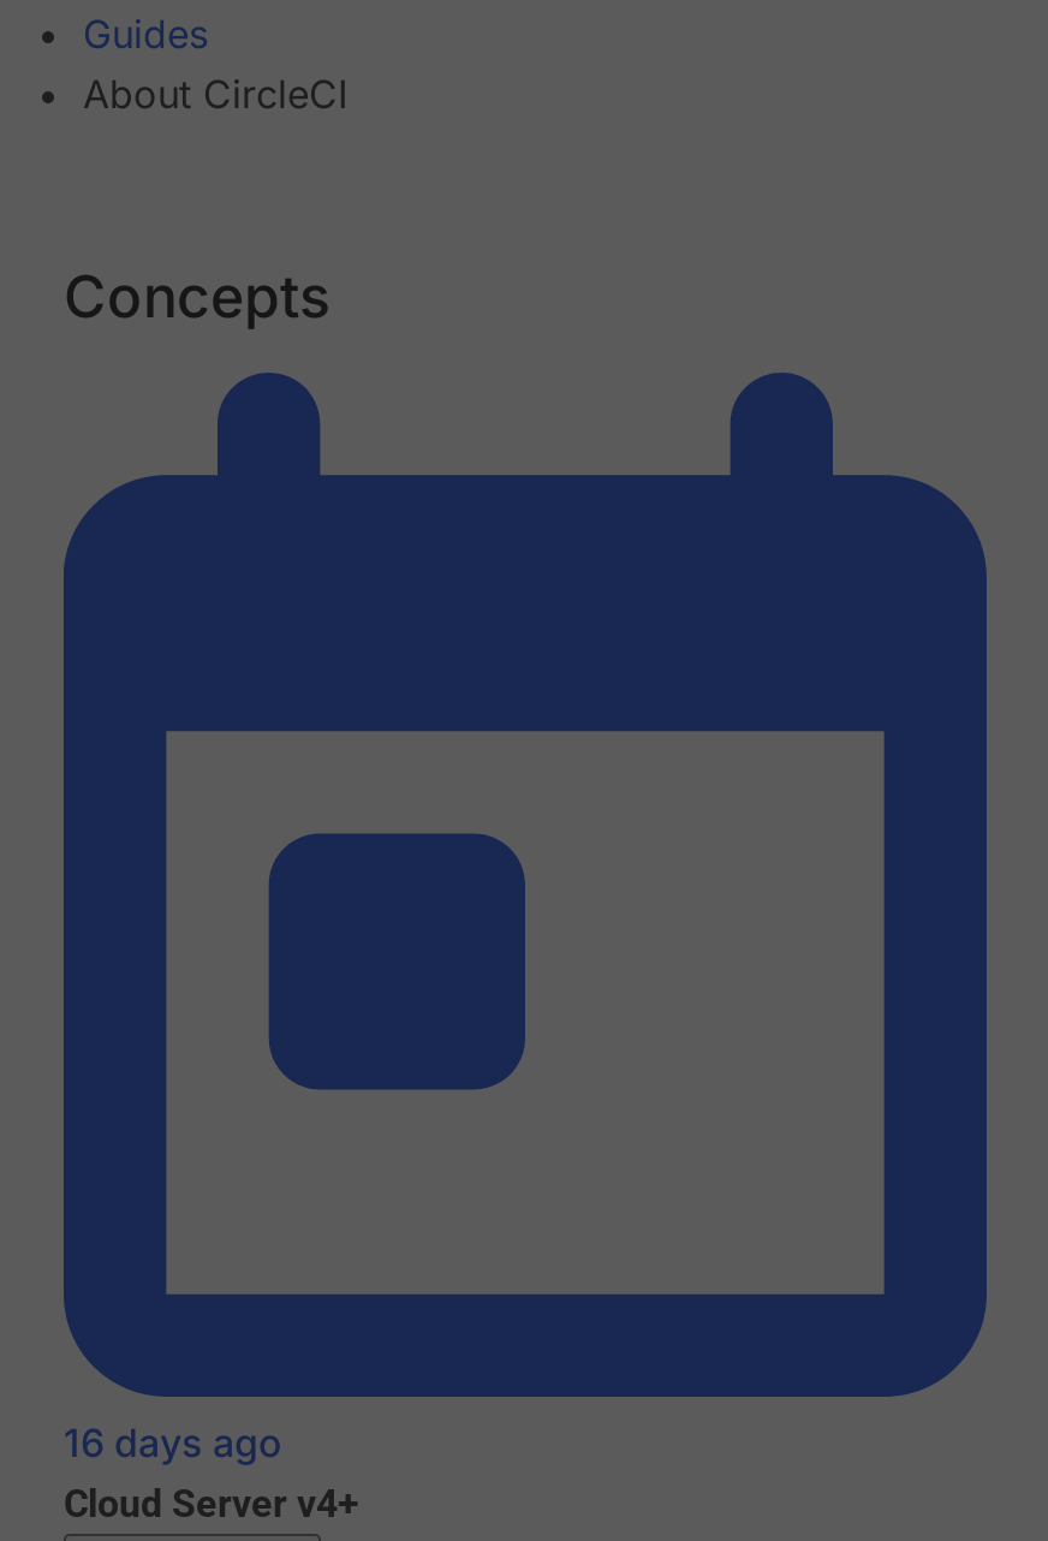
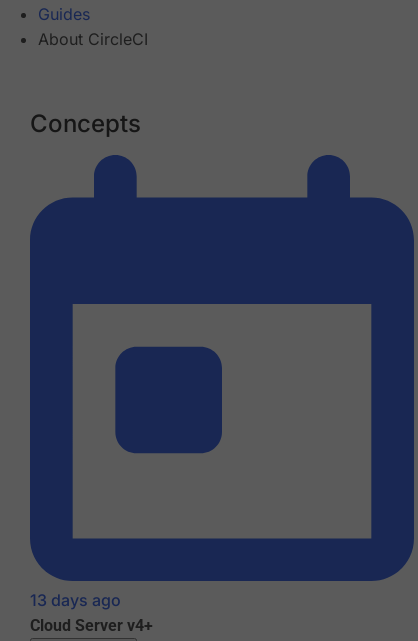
- 16 days ago
+ 13 days ago
